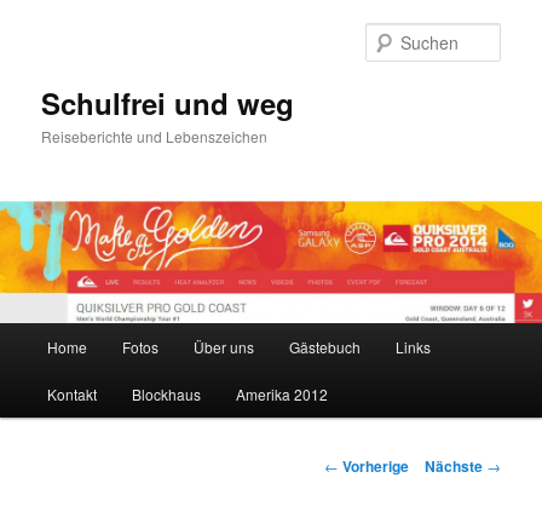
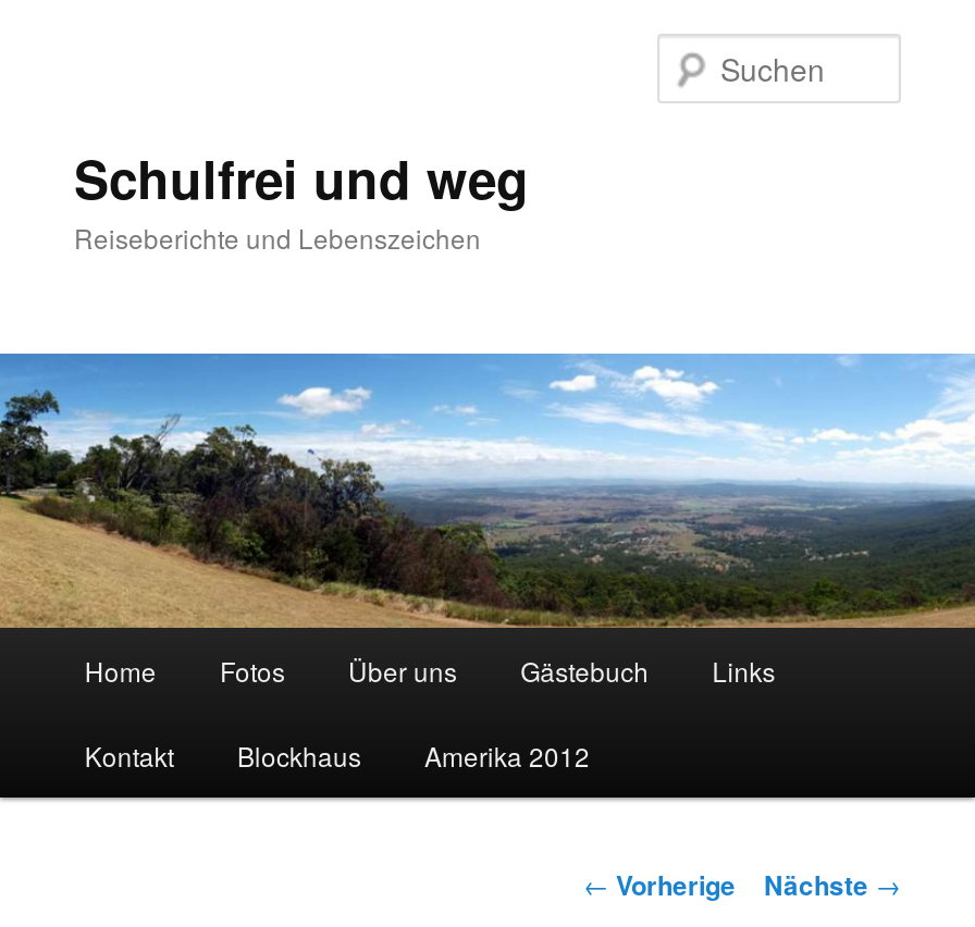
- [image]
+ [image]
